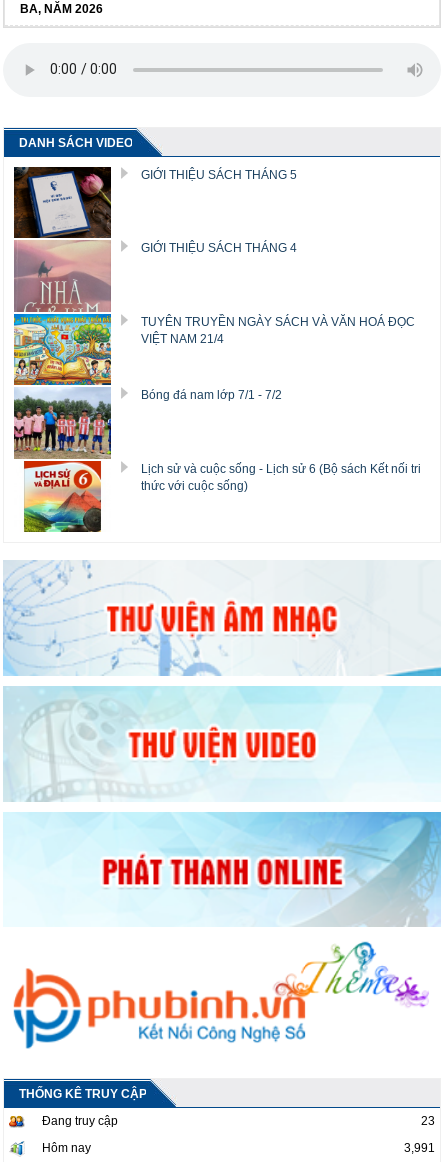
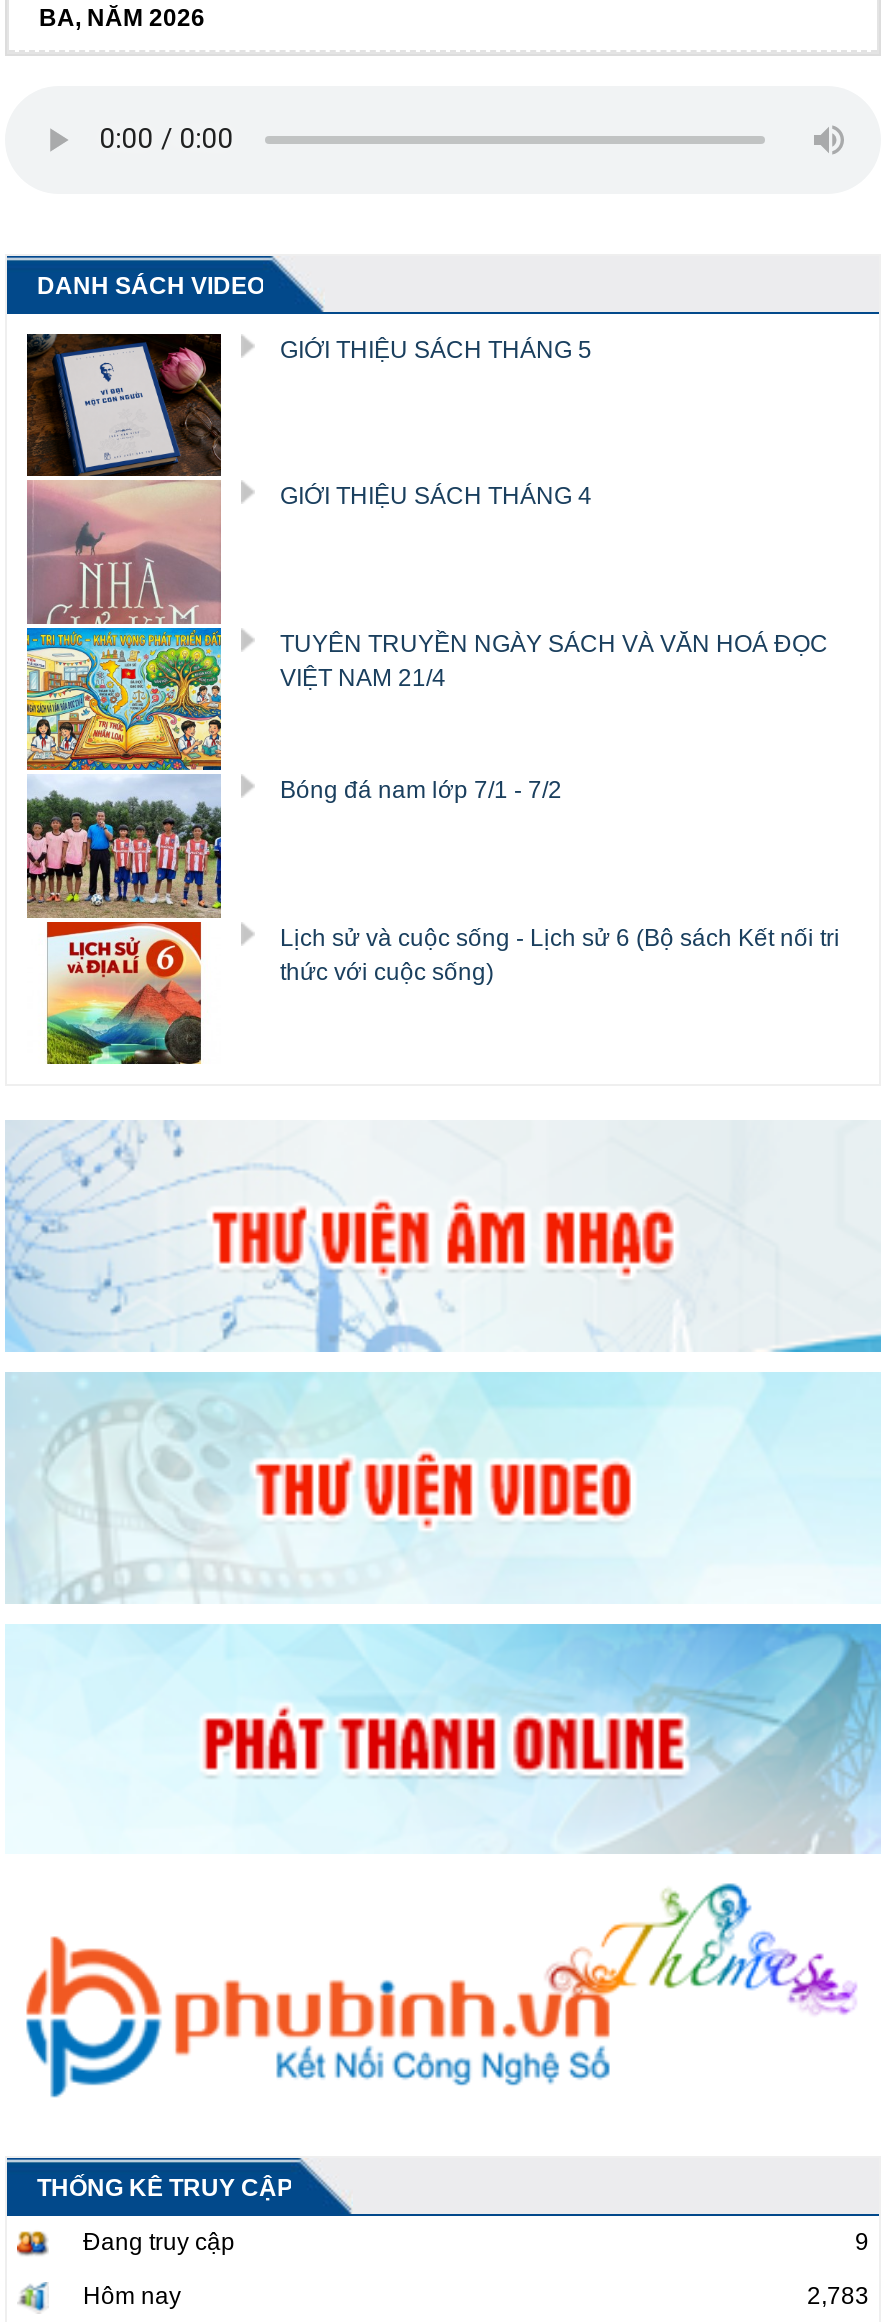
- 23
+ 9

- 3,991
+ 2,783
